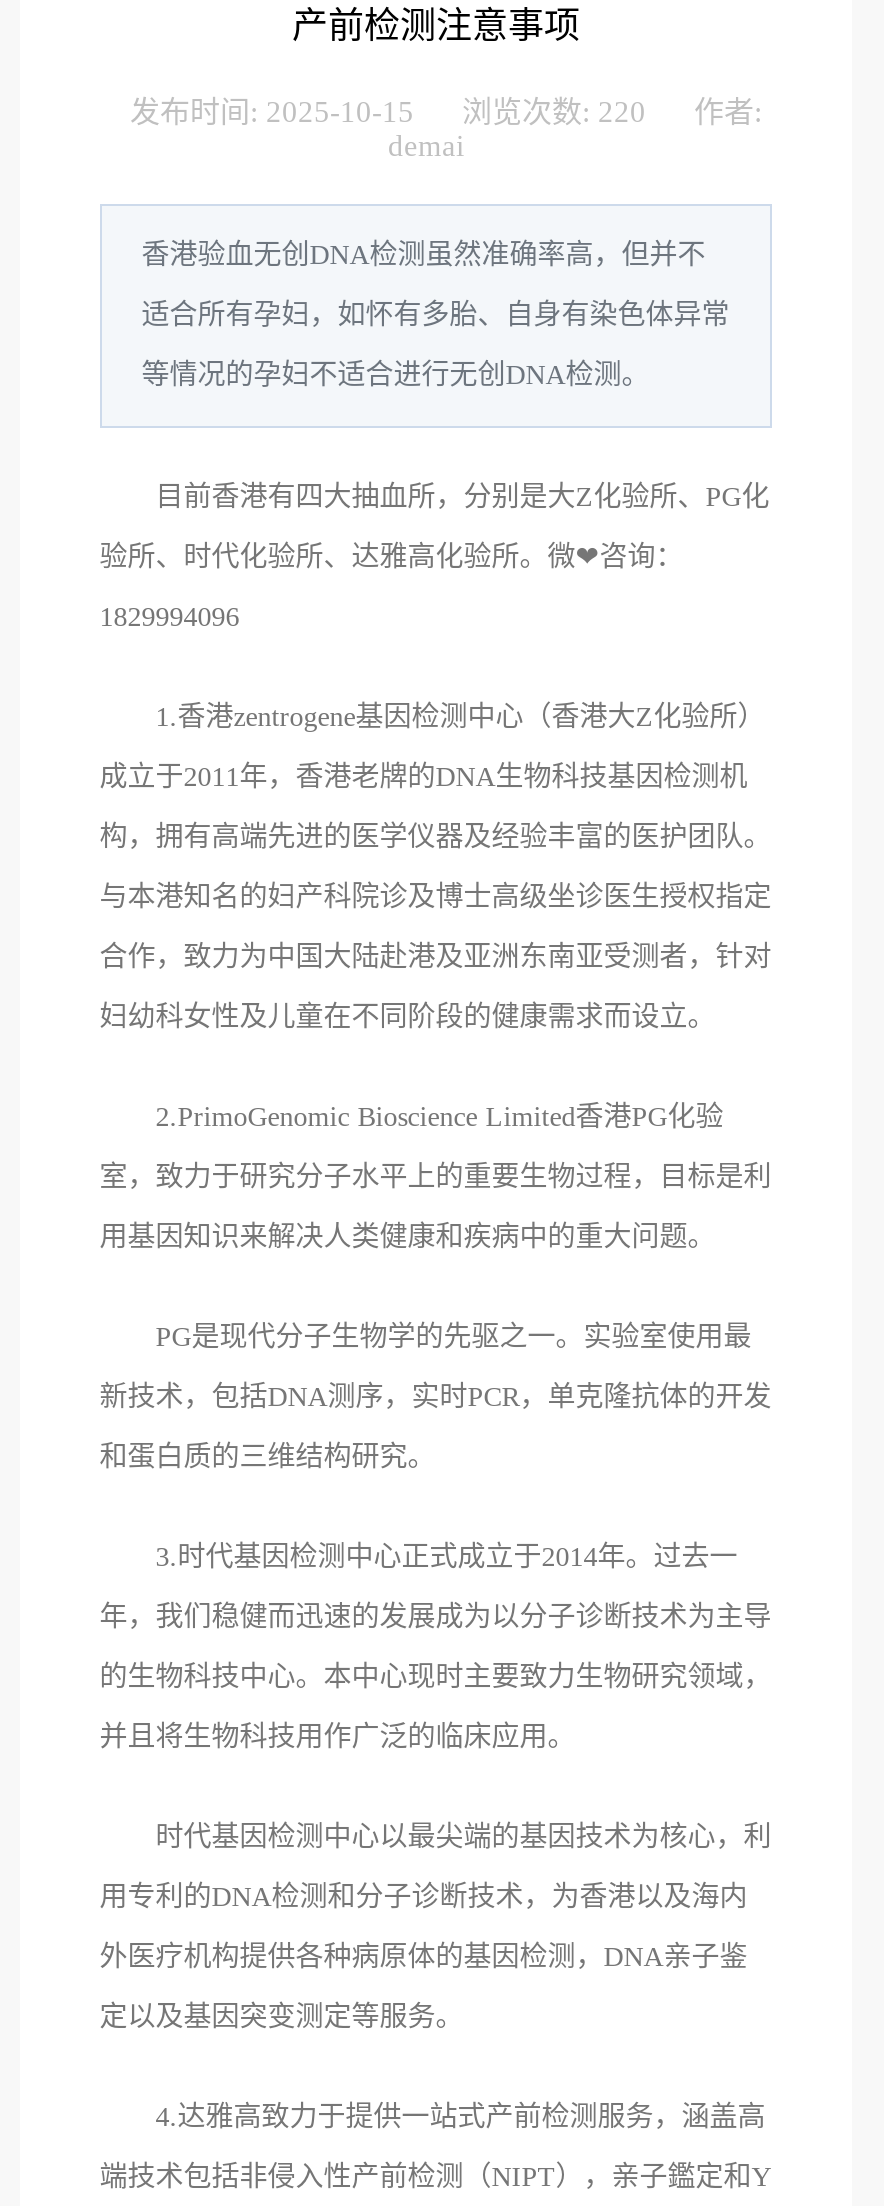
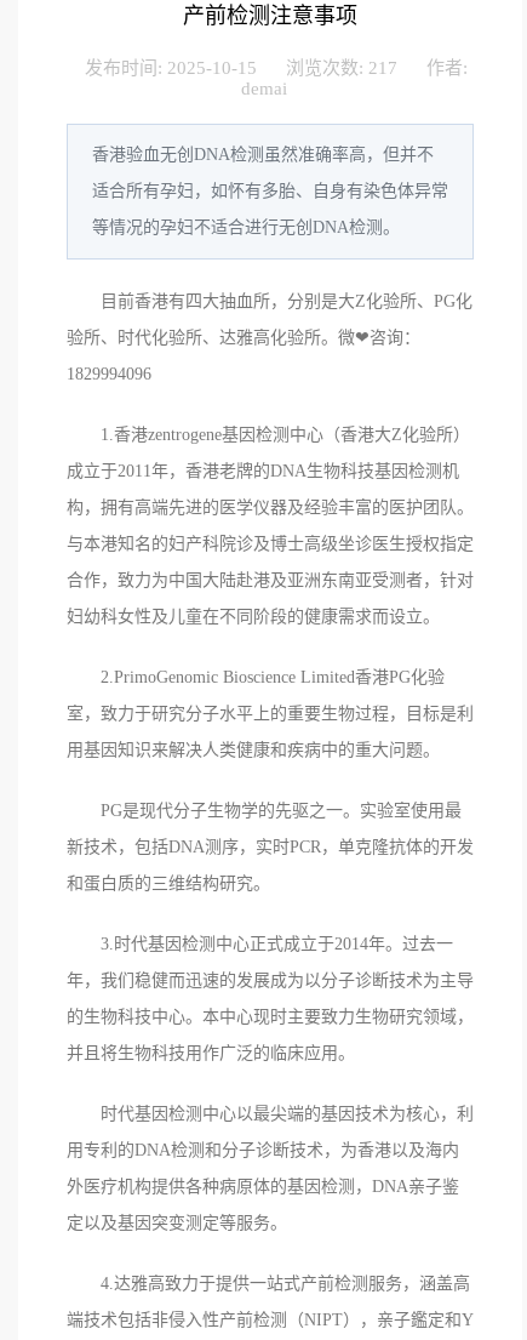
- 发布时间: 2025-10-15 浏览次数: 220 作者:
+ 发布时间: 2025-10-15 浏览次数: 217 作者:
